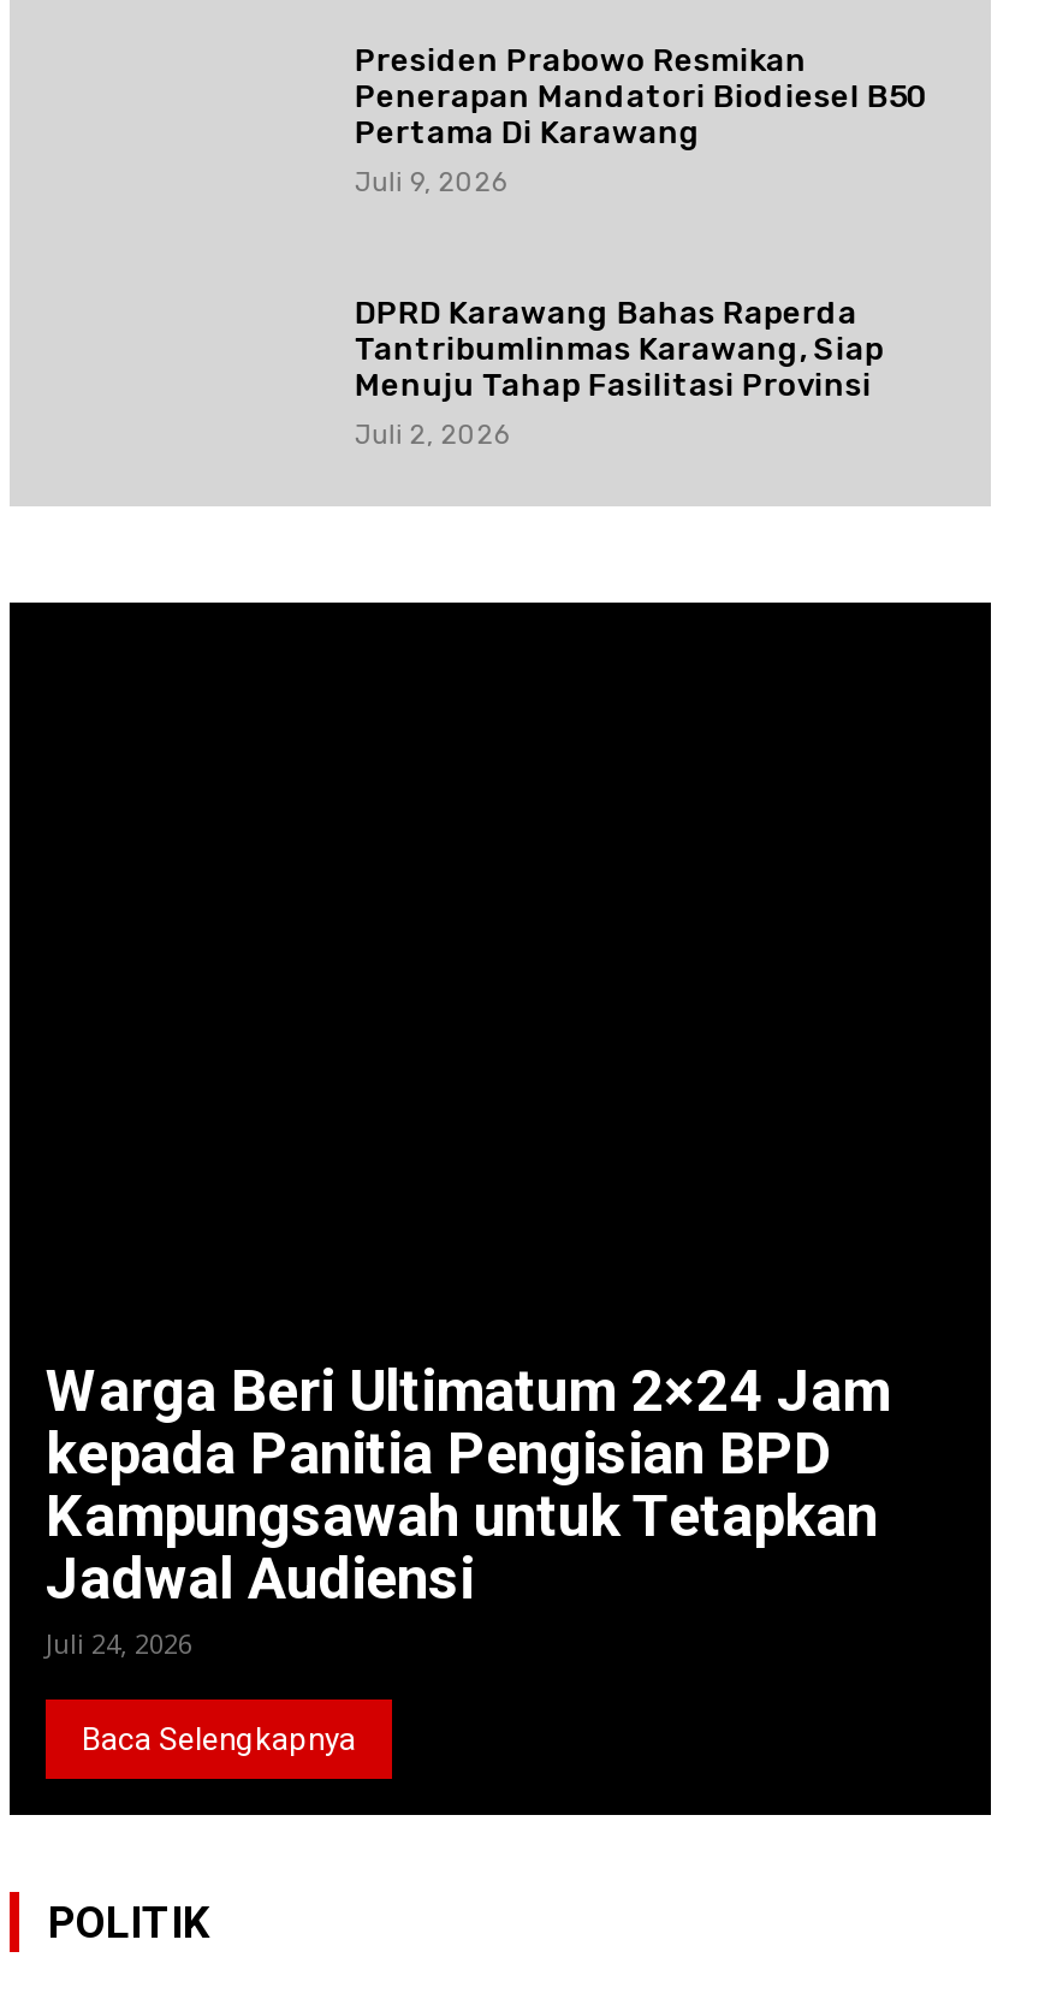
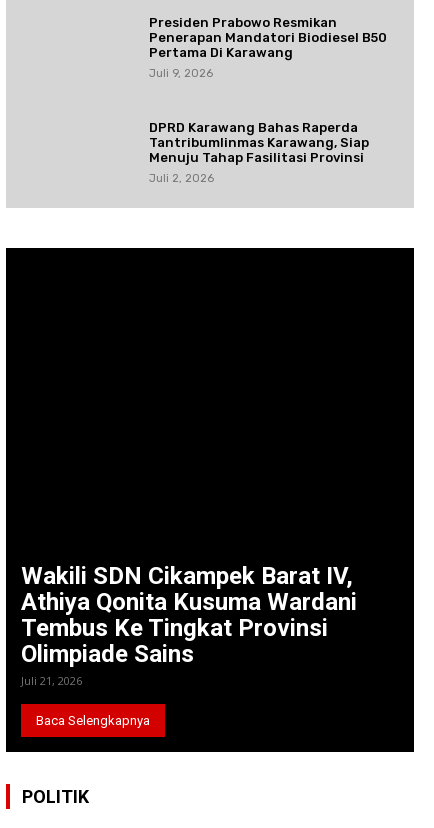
- Warga Beri Ultimatum 2×24 Jam
- kepada Panitia Pengisian BPD
- Kampungsawah untuk Tetapkan
- Jadwal Audiensi
- Juli 24, 2026
+ Wakili SDN Cikampek Barat IV,
+ Athiya Qonita Kusuma Wardani
+ Tembus Ke Tingkat Provinsi
+ Olimpiade Sains
+ Juli 21, 2026
